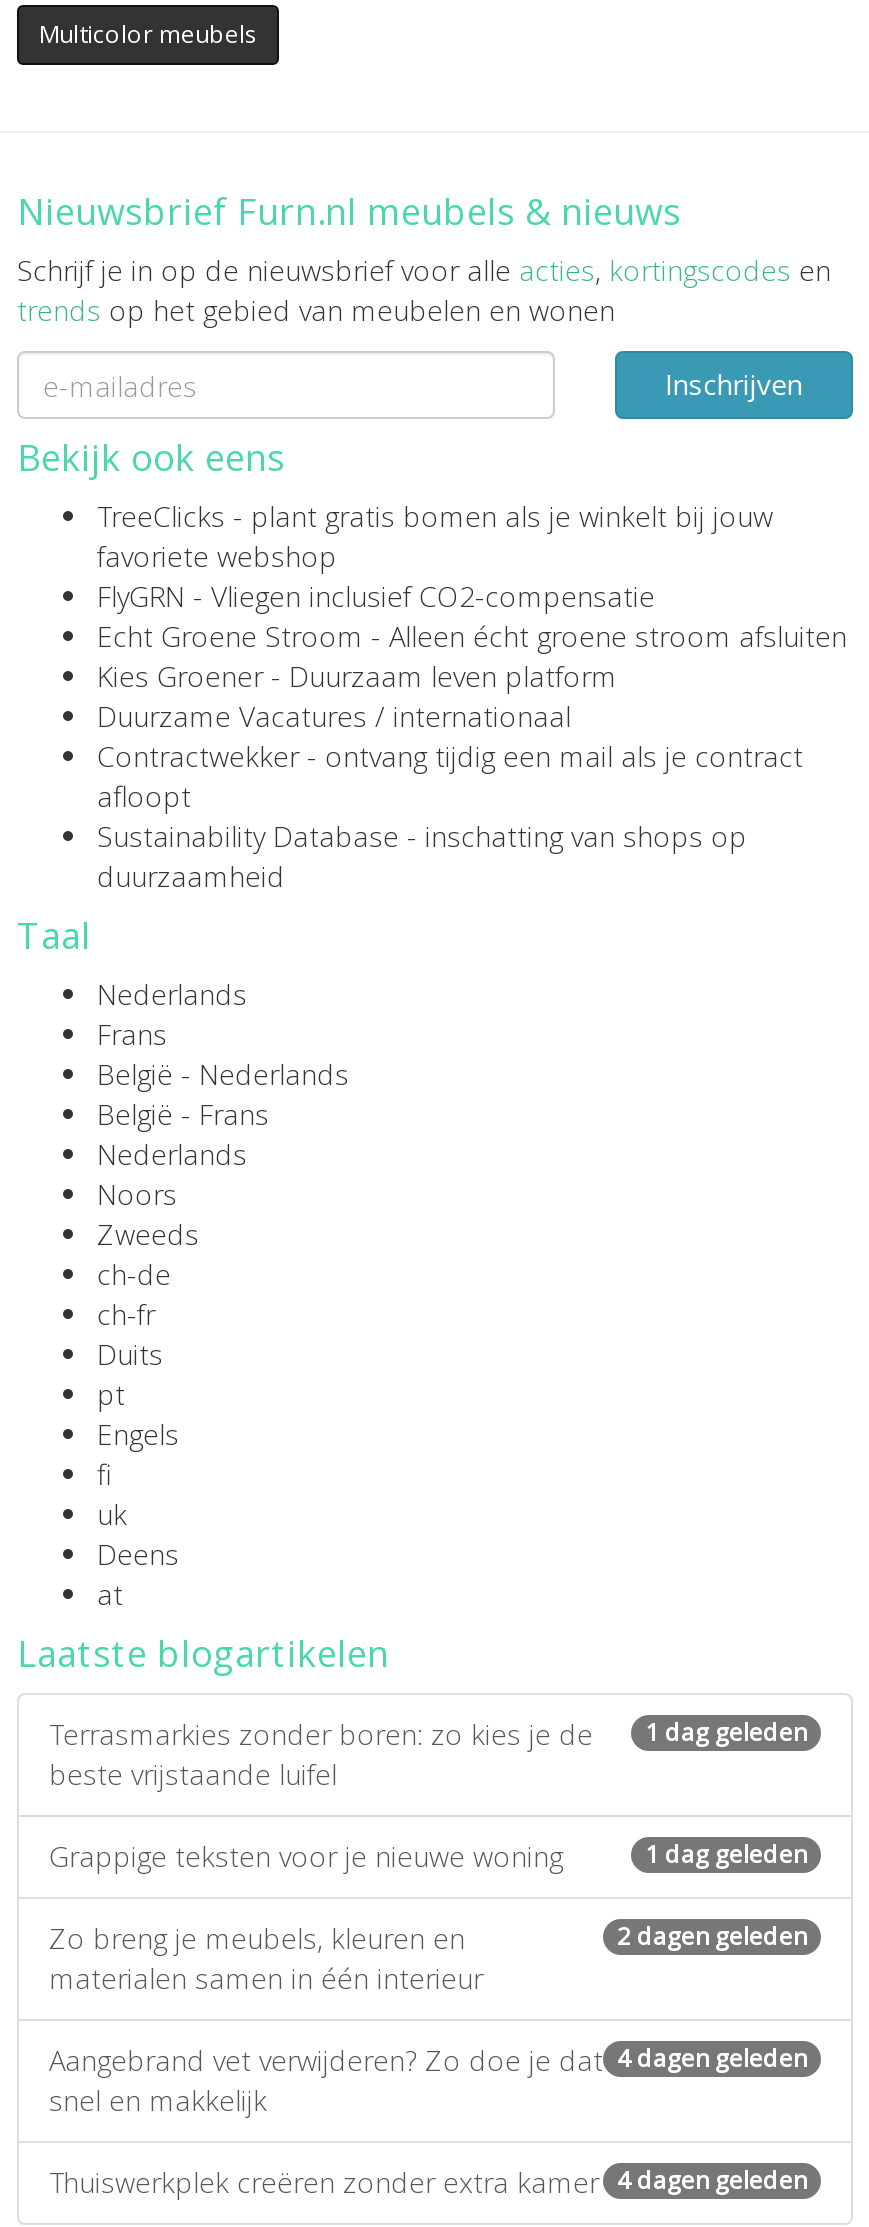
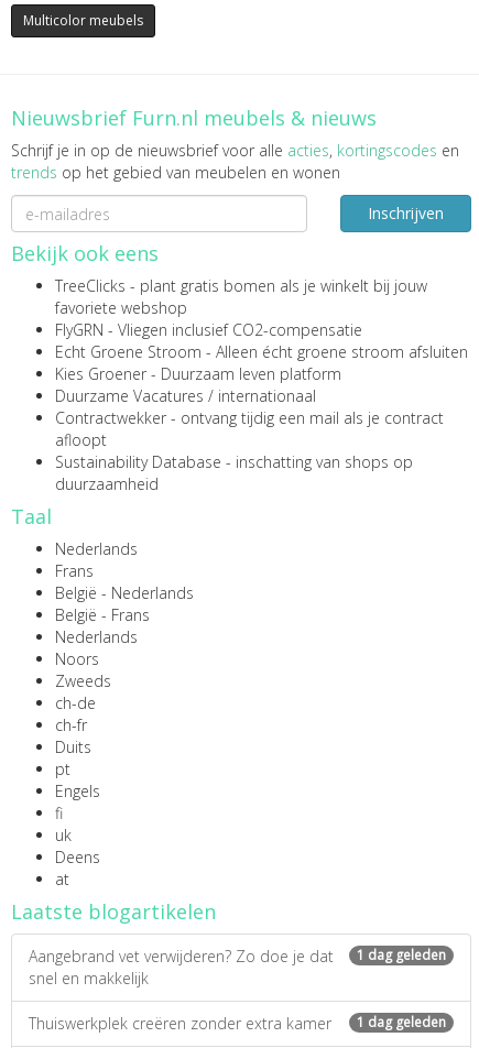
- Terrasmarkies zonder boren: zo kies je de
- beste vrijstaande luifel
- 1 dag geleden
- Grappige teksten voor je nieuwe woning
- 2 dagen geleden
- Zo breng je meubels, kleuren en
- materialen samen in één interieur
- 4 dagen geleden

- 4 dagen geleden
+ 1 dag geleden
